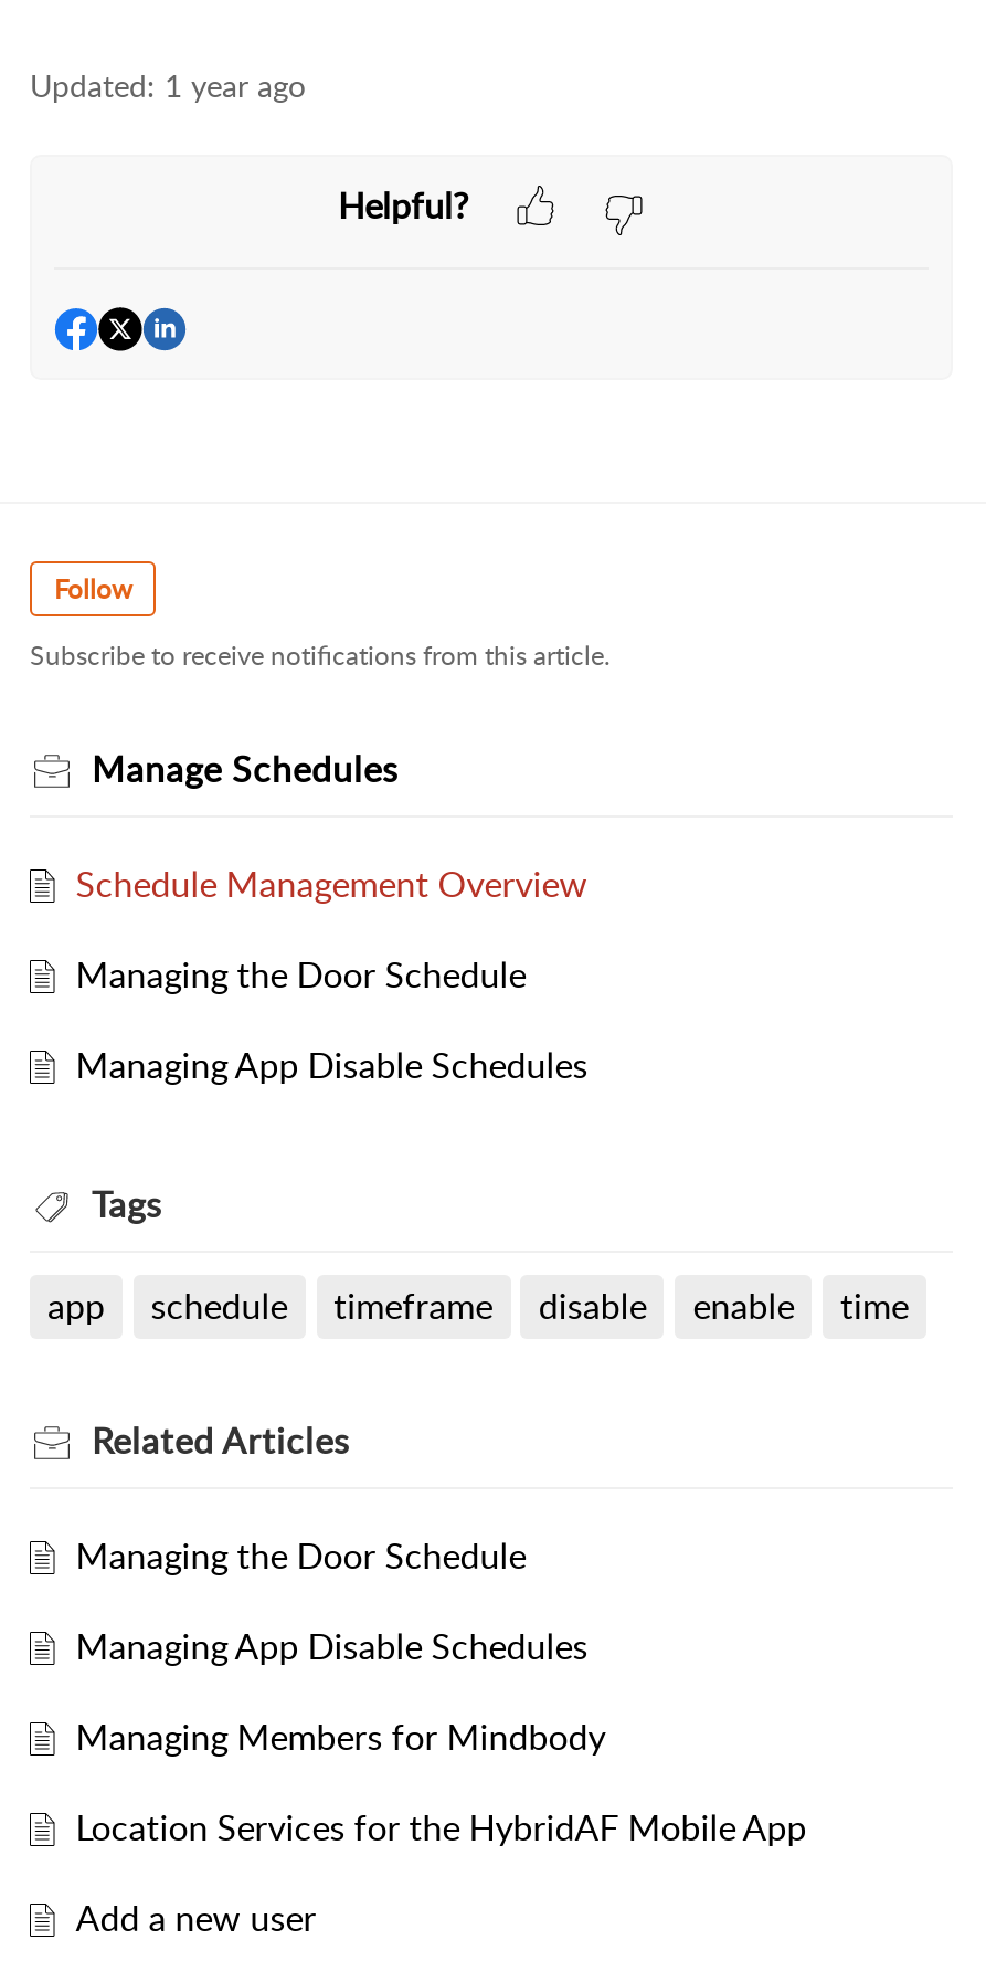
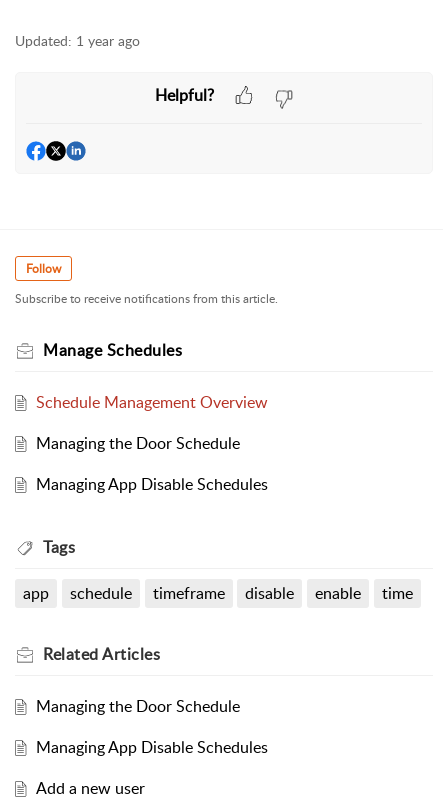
- Managing Members for Mindbody
- Location Services for the HybridAF Mobile App
